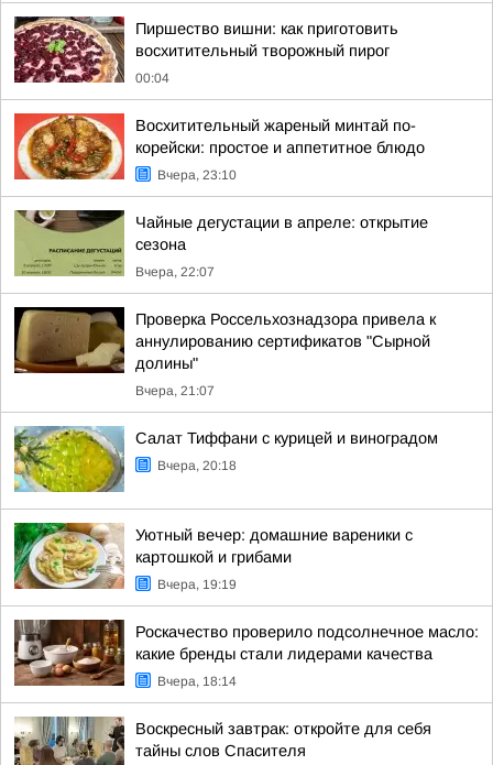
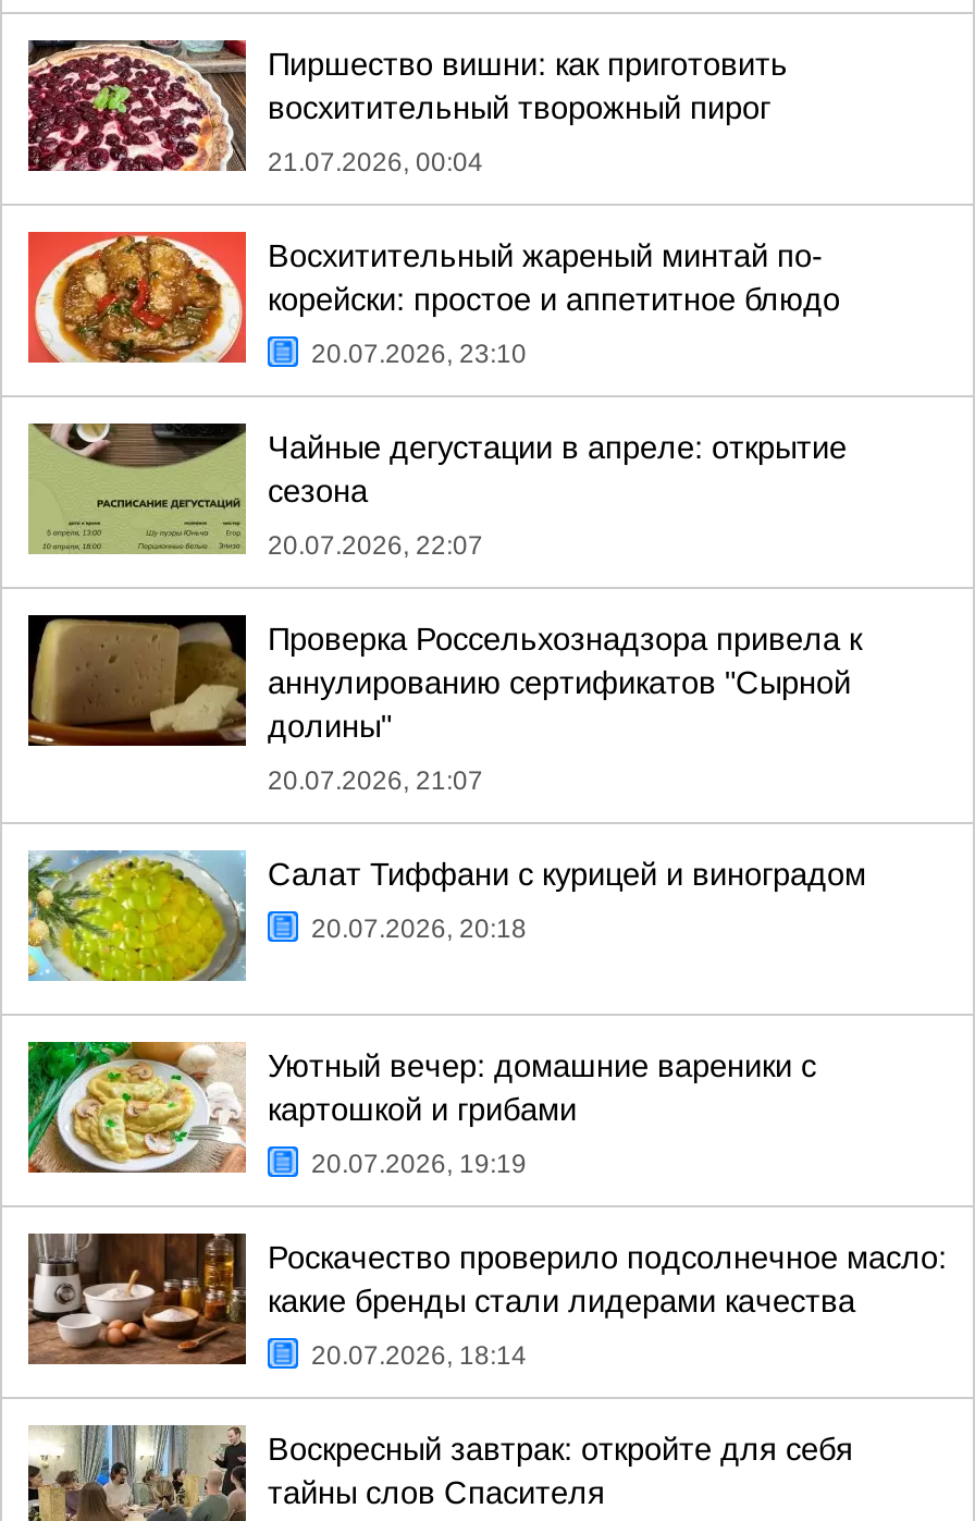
- 00:04
+ 21.07.2026, 00:04

- Вчера, 23:10
+ 20.07.2026, 23:10

- Вчера, 22:07
+ 20.07.2026, 22:07

- Вчера, 21:07
+ 20.07.2026, 21:07

- Вчера, 20:18
+ 20.07.2026, 20:18

- Вчера, 19:19
+ 20.07.2026, 19:19

- Вчера, 18:14
+ 20.07.2026, 18:14
